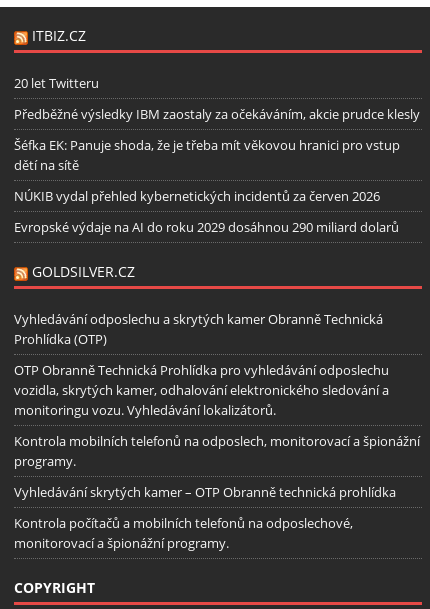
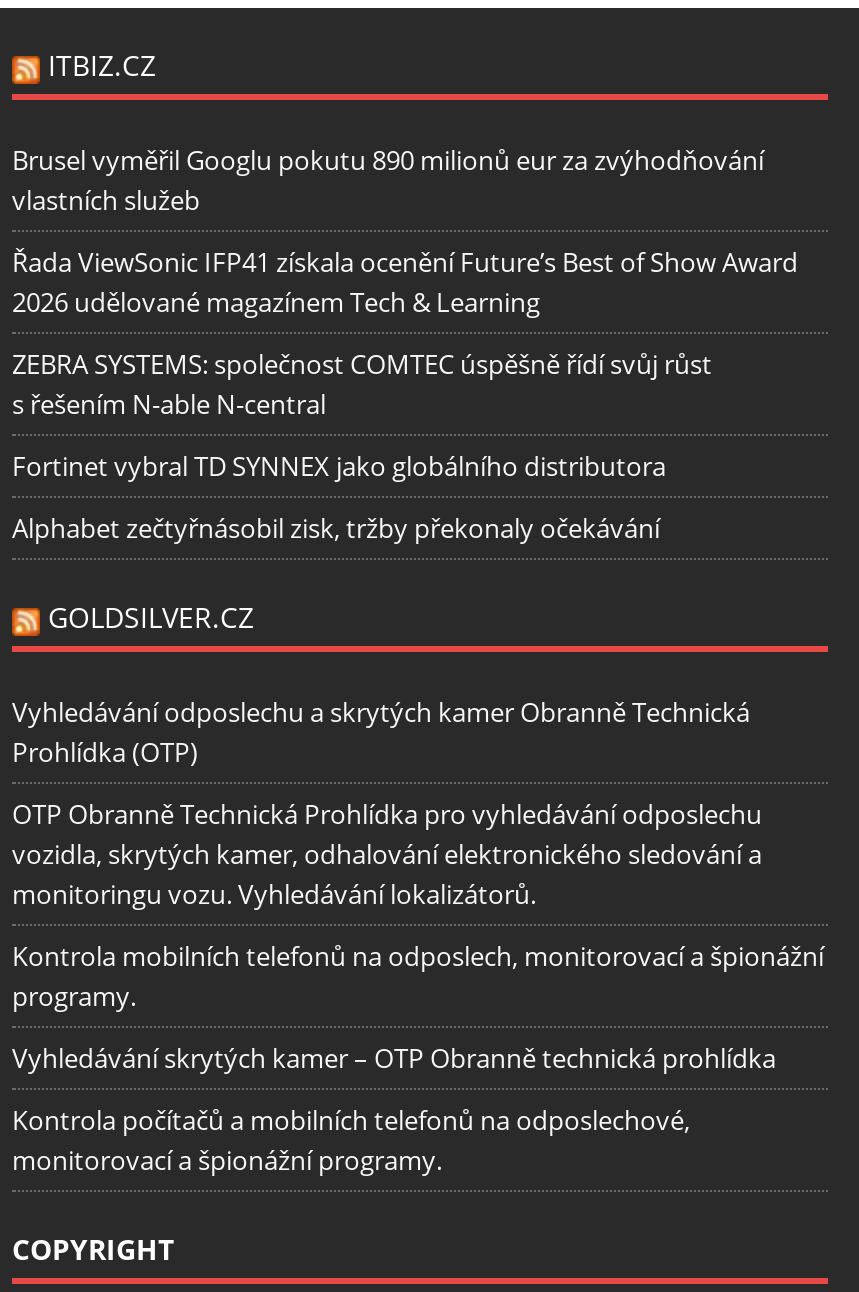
- 20 let Twitteru
+ Brusel vyměřil Googlu pokutu 890 milionů eur za zvýhodňování
+ vlastních služeb

- Předběžné výsledky IBM zaostaly za očekáváním, akcie prudce klesly
+ Řada ViewSonic IFP41 získala ocenění Future’s Best of Show Award
+ 2026 udělované magazínem Tech & Learning

- Šéfka EK: Panuje shoda, že je třeba mít věkovou hranici pro vstup
- dětí na sítě
+ ZEBRA SYSTEMS: společnost COMTEC úspěšně řídí svůj růst
+ s řešením N-able N-central

- NÚKIB vydal přehled kybernetických incidentů za červen 2026
+ Fortinet vybral TD SYNNEX jako globálního distributora

- Evropské výdaje na AI do roku 2029 dosáhnou 290 miliard dolarů
+ Alphabet zečtyřnásobil zisk, tržby překonaly očekávání
